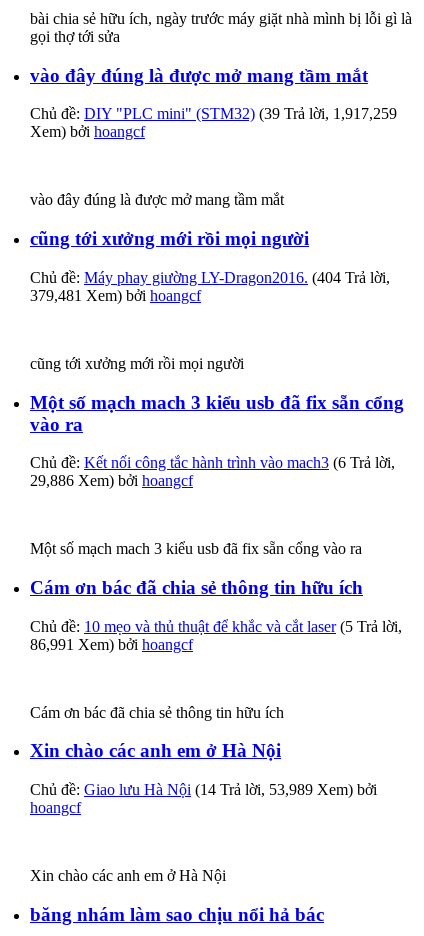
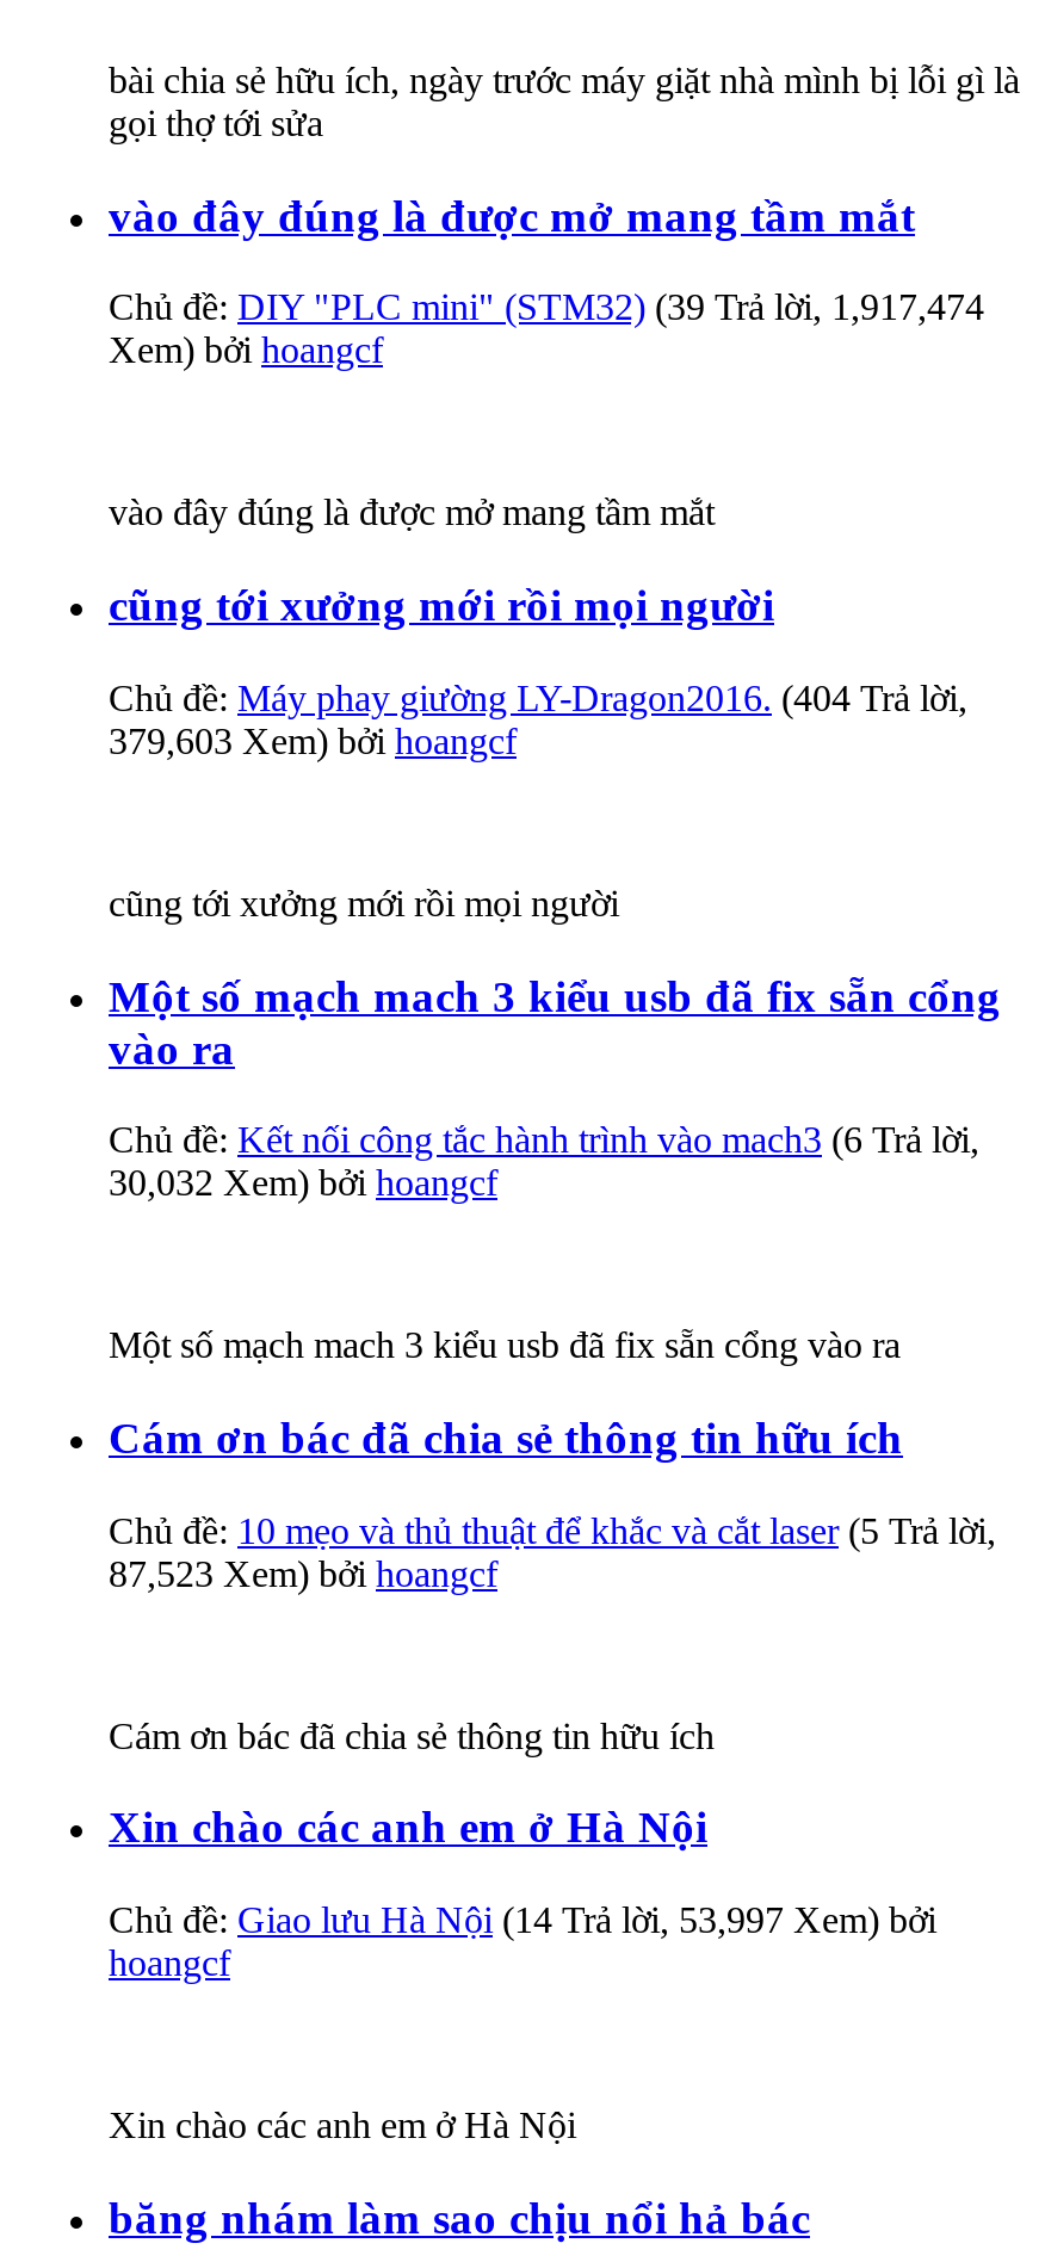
- Chủ đề: DIY "PLC mini" (STM32) (39 Trả lời, 1,917,259
+ Chủ đề: DIY "PLC mini" (STM32) (39 Trả lời, 1,917,474

- 379,481 Xem) bởi hoangcf
+ 379,603 Xem) bởi hoangcf

- 29,886 Xem) bởi hoangcf
+ 30,032 Xem) bởi hoangcf

- 86,991 Xem) bởi hoangcf
+ 87,523 Xem) bởi hoangcf

- Chủ đề: Giao lưu Hà Nội (14 Trả lời, 53,989 Xem) bởi
+ Chủ đề: Giao lưu Hà Nội (14 Trả lời, 53,997 Xem) bởi
